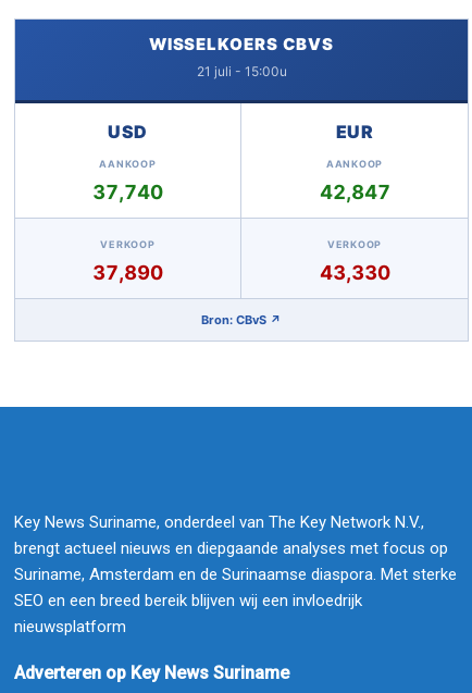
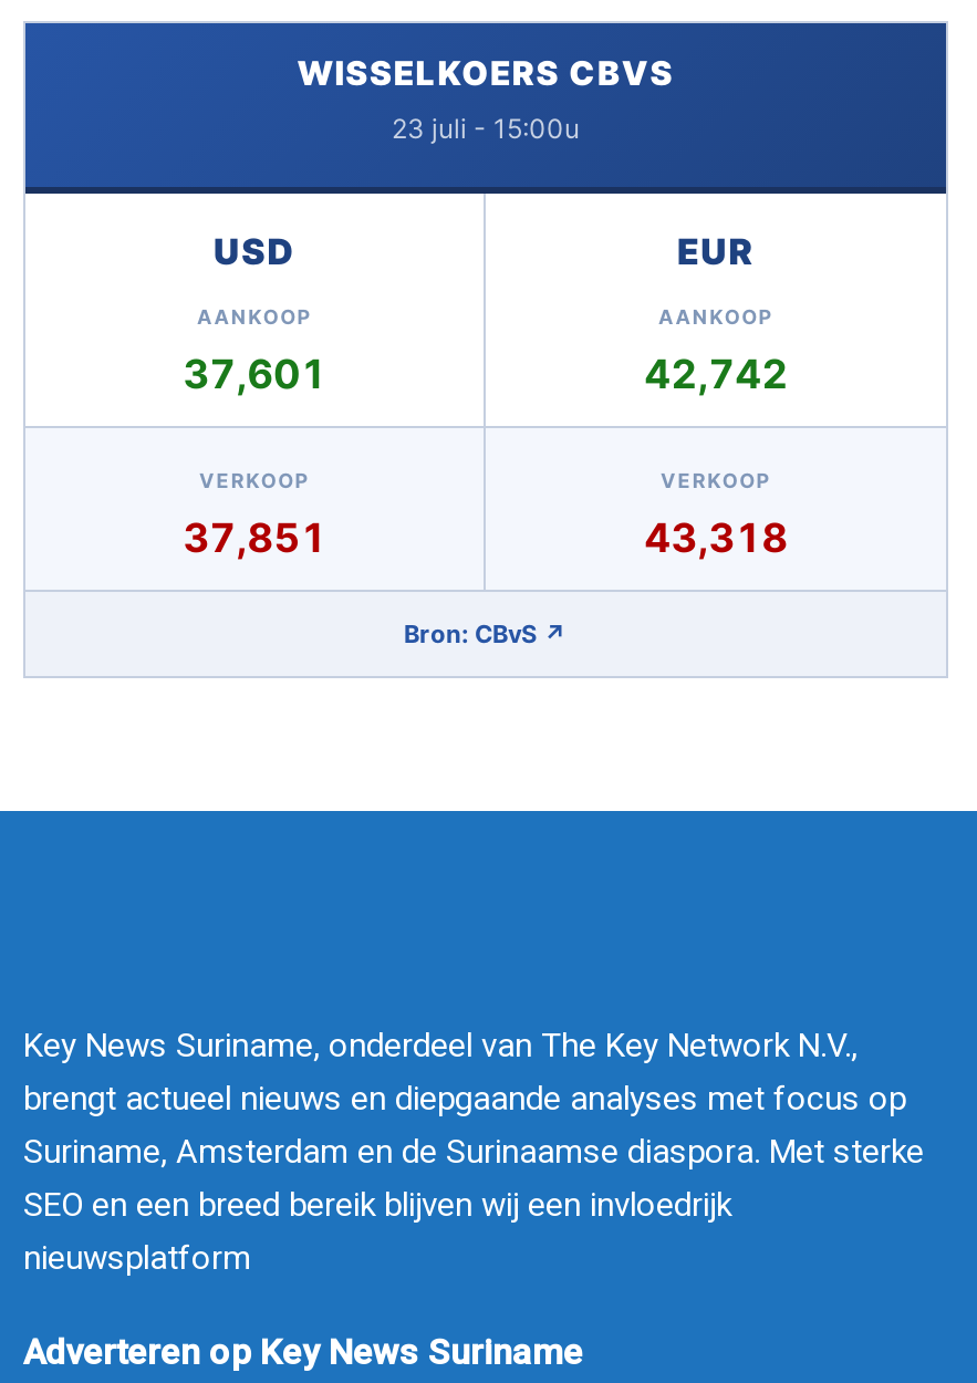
- 21 juli - 15:00u
+ 23 juli - 15:00u

- 37,740
+ 37,601

- 42,847
+ 42,742

- 37,890
+ 37,851

- 43,330
+ 43,318
